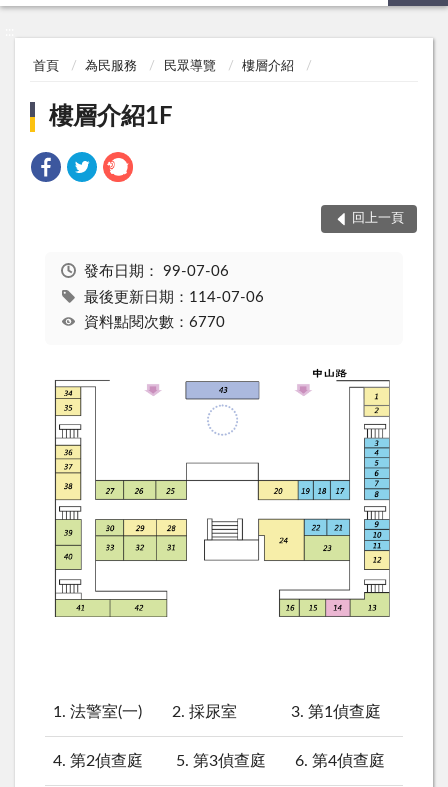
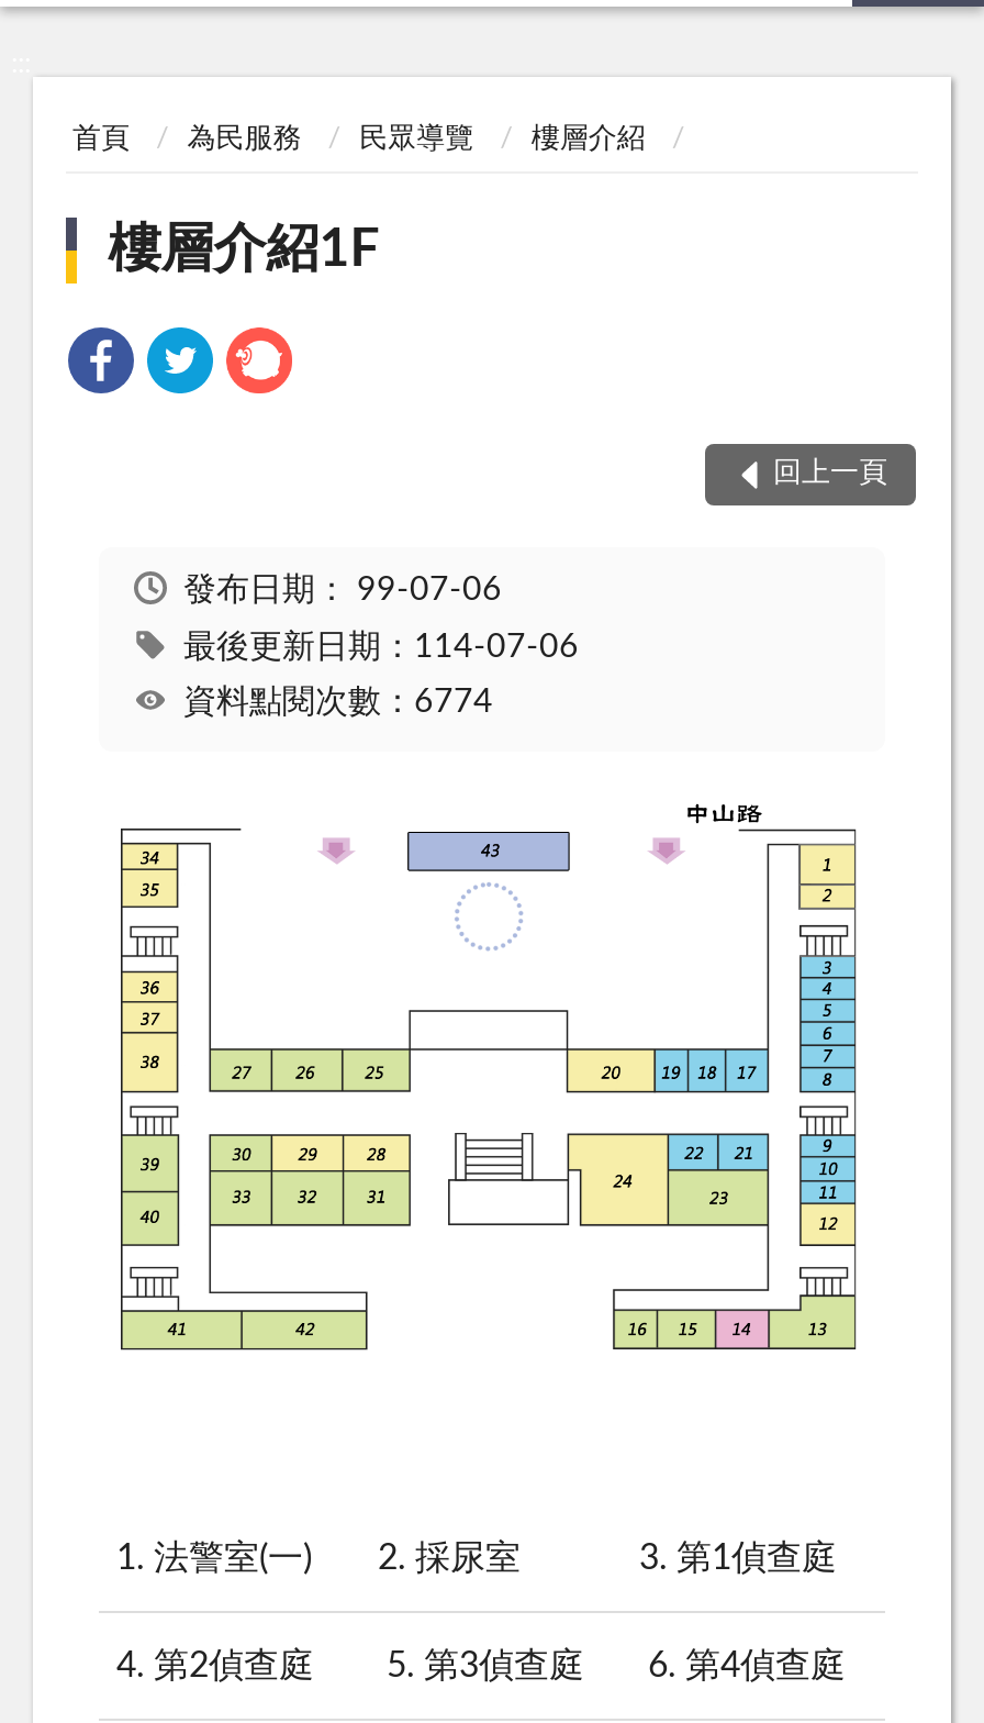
- 資料點閱次數：6770
+ 資料點閱次數：6774
